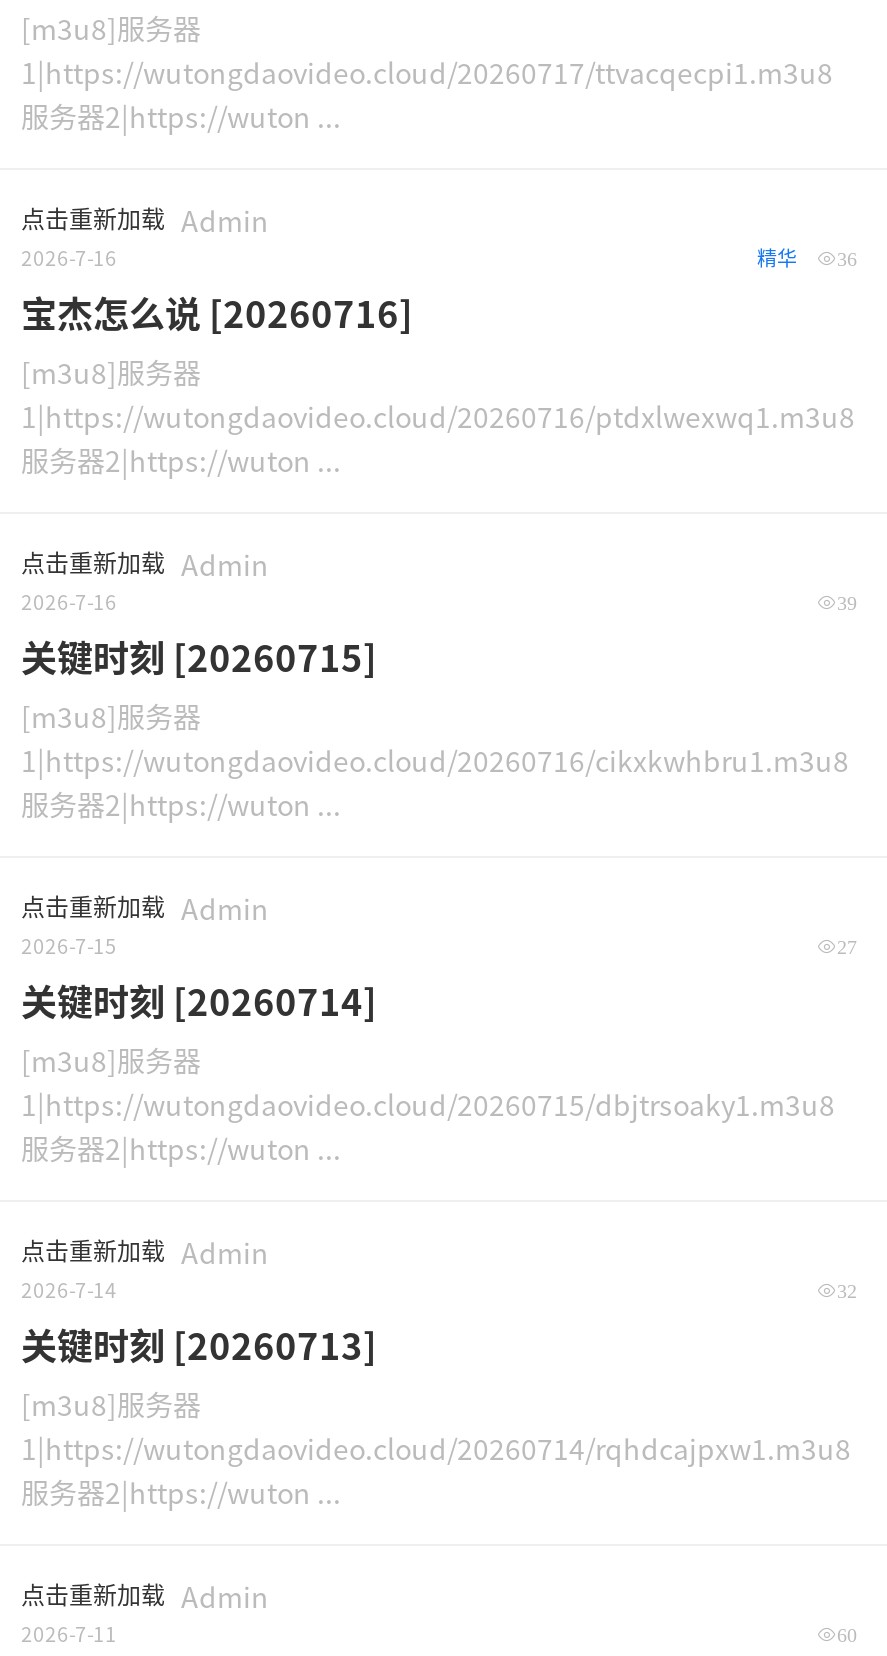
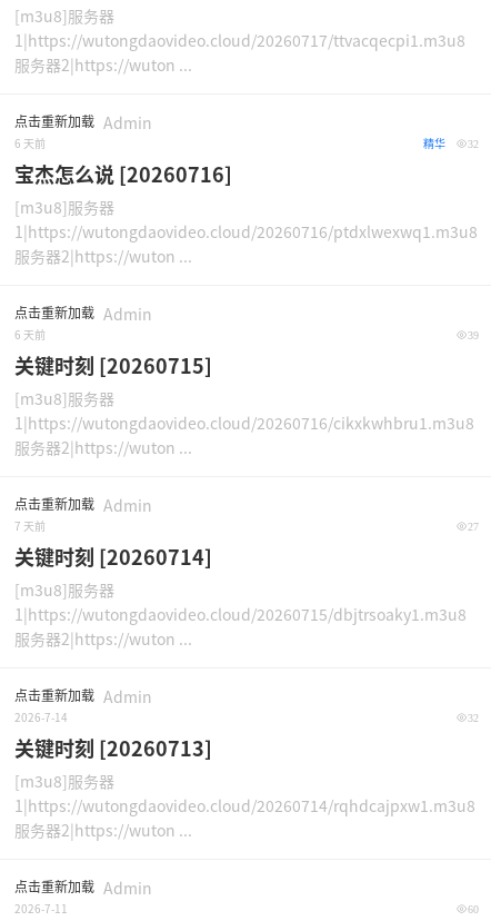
- 2026-7-16
- 36
+ 6 天前
+ 32

- 2026-7-16
+ 6 天前

- 2026-7-15
+ 7 天前
